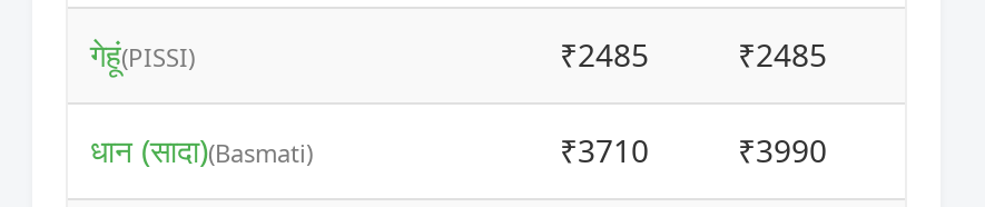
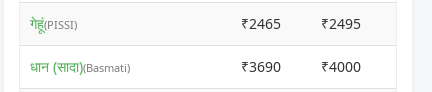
- ₹2485
+ ₹2465

- ₹2485
+ ₹2495

- ₹3710
+ ₹3690

- ₹3990
+ ₹4000
